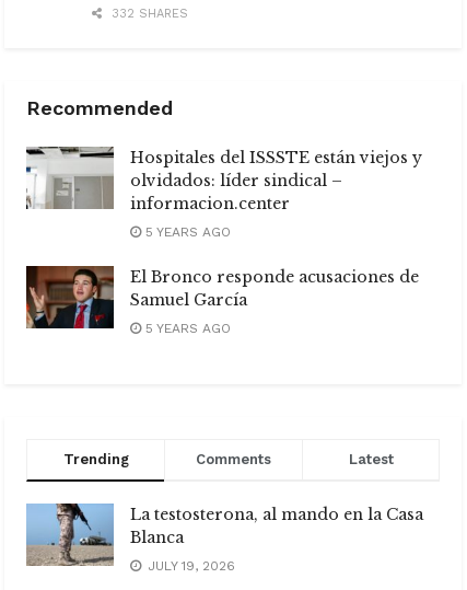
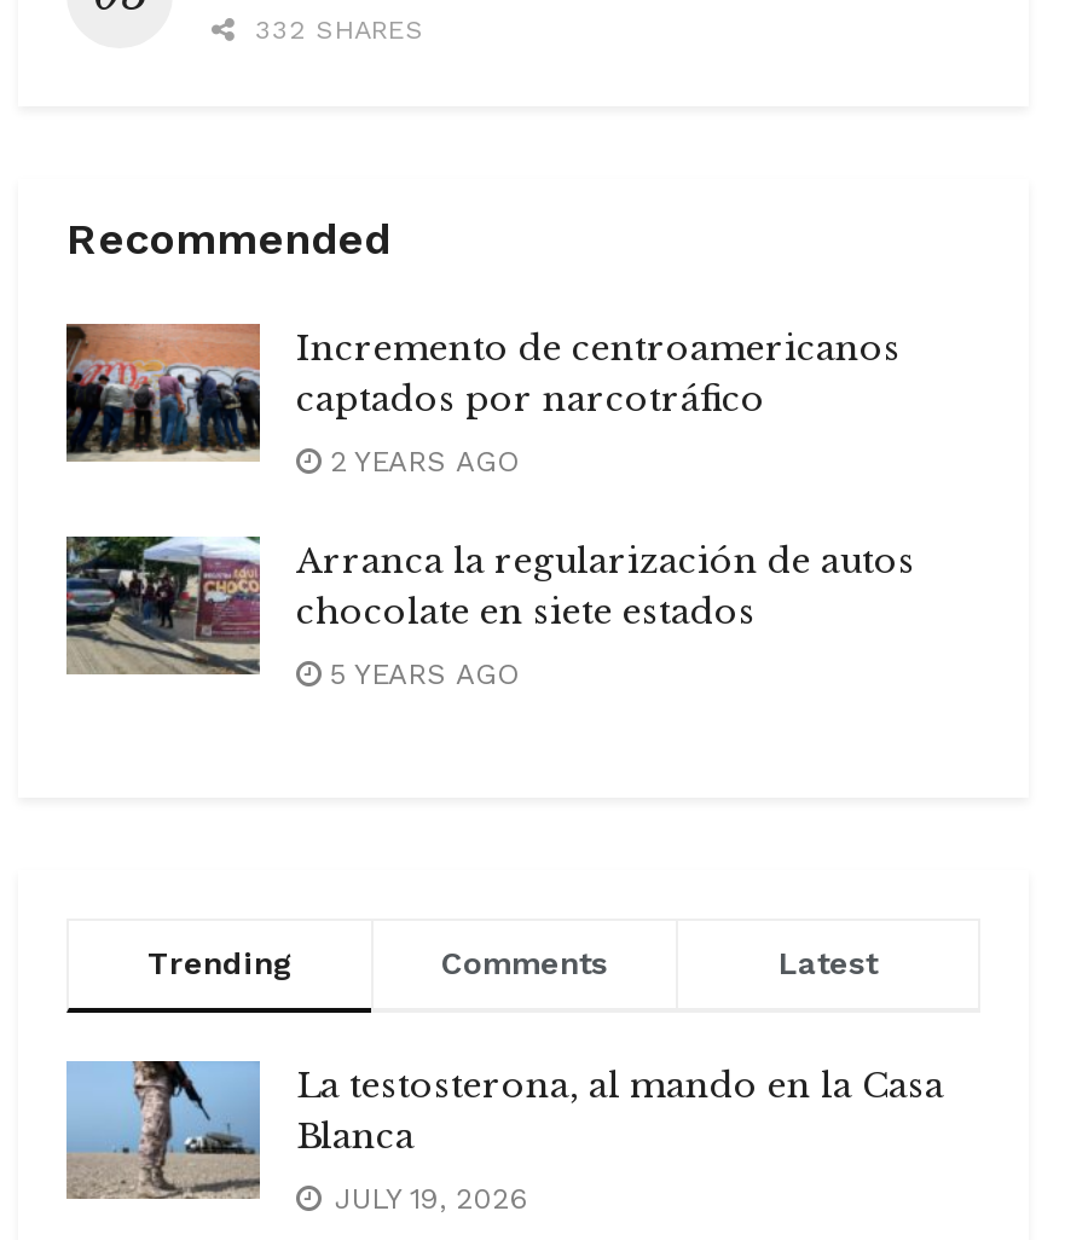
- [image]
- Hospitales del ISSSTE están viejos y
- olvidados: líder sindical –
- informacion.center
+ [image]
+ Incremento de centroamericanos
+ captados por narcotráfico

- 5 YEARS AGO
+ 2 YEARS AGO

- [image]
- El Bronco responde acusaciones de
- Samuel García
+ [image]
+ Arranca la regularización de autos
+ chocolate en siete estados
